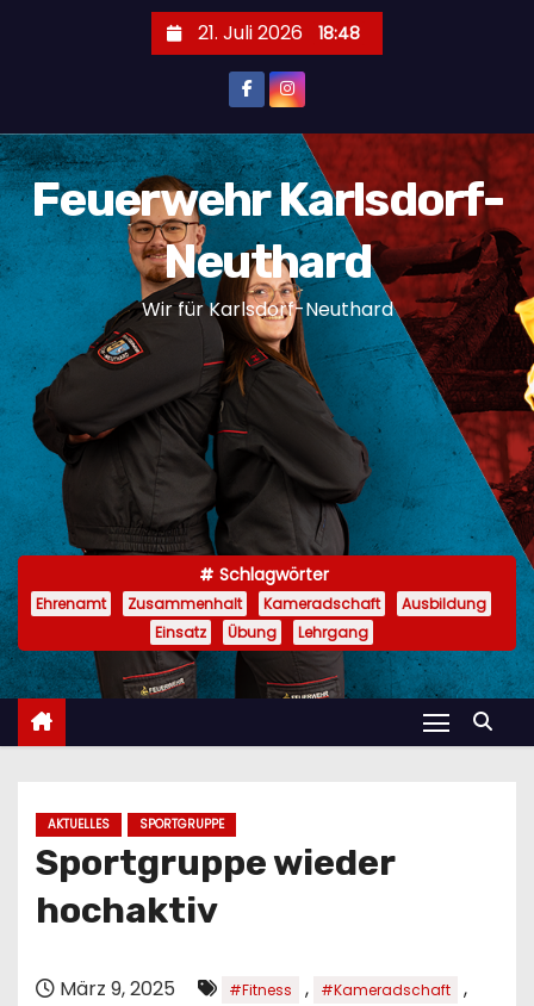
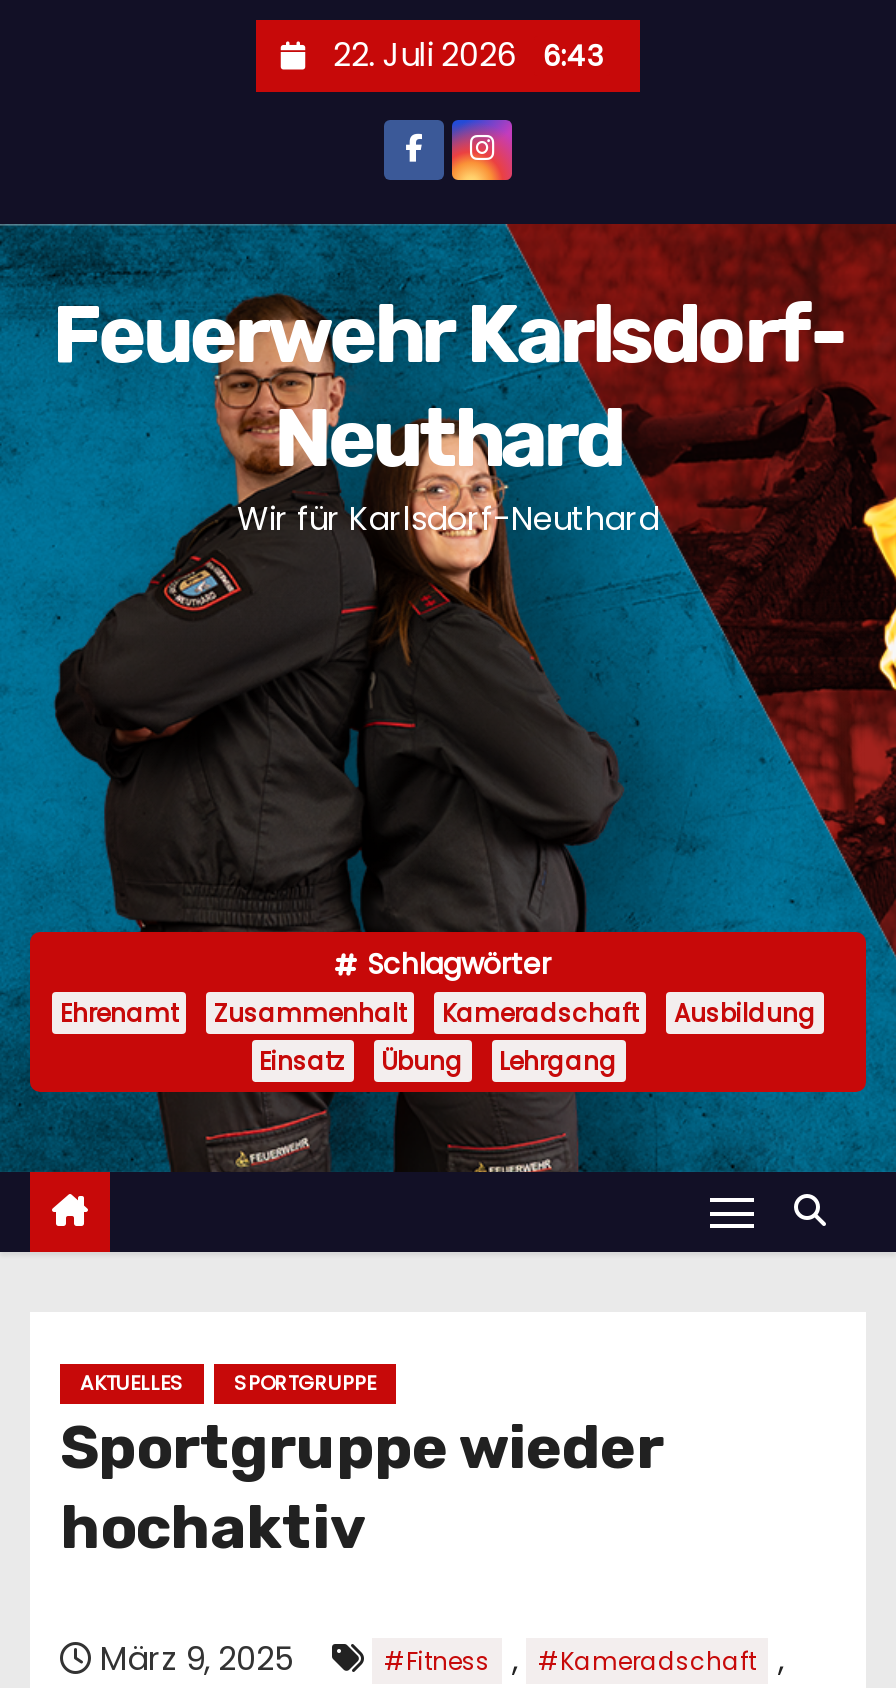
- 21. Juli 2026 18:48
+ 22. Juli 2026 6:43
